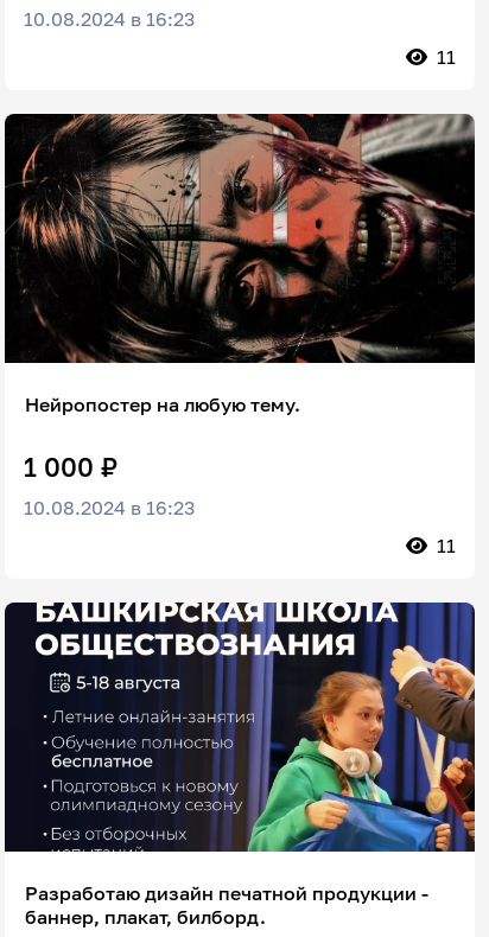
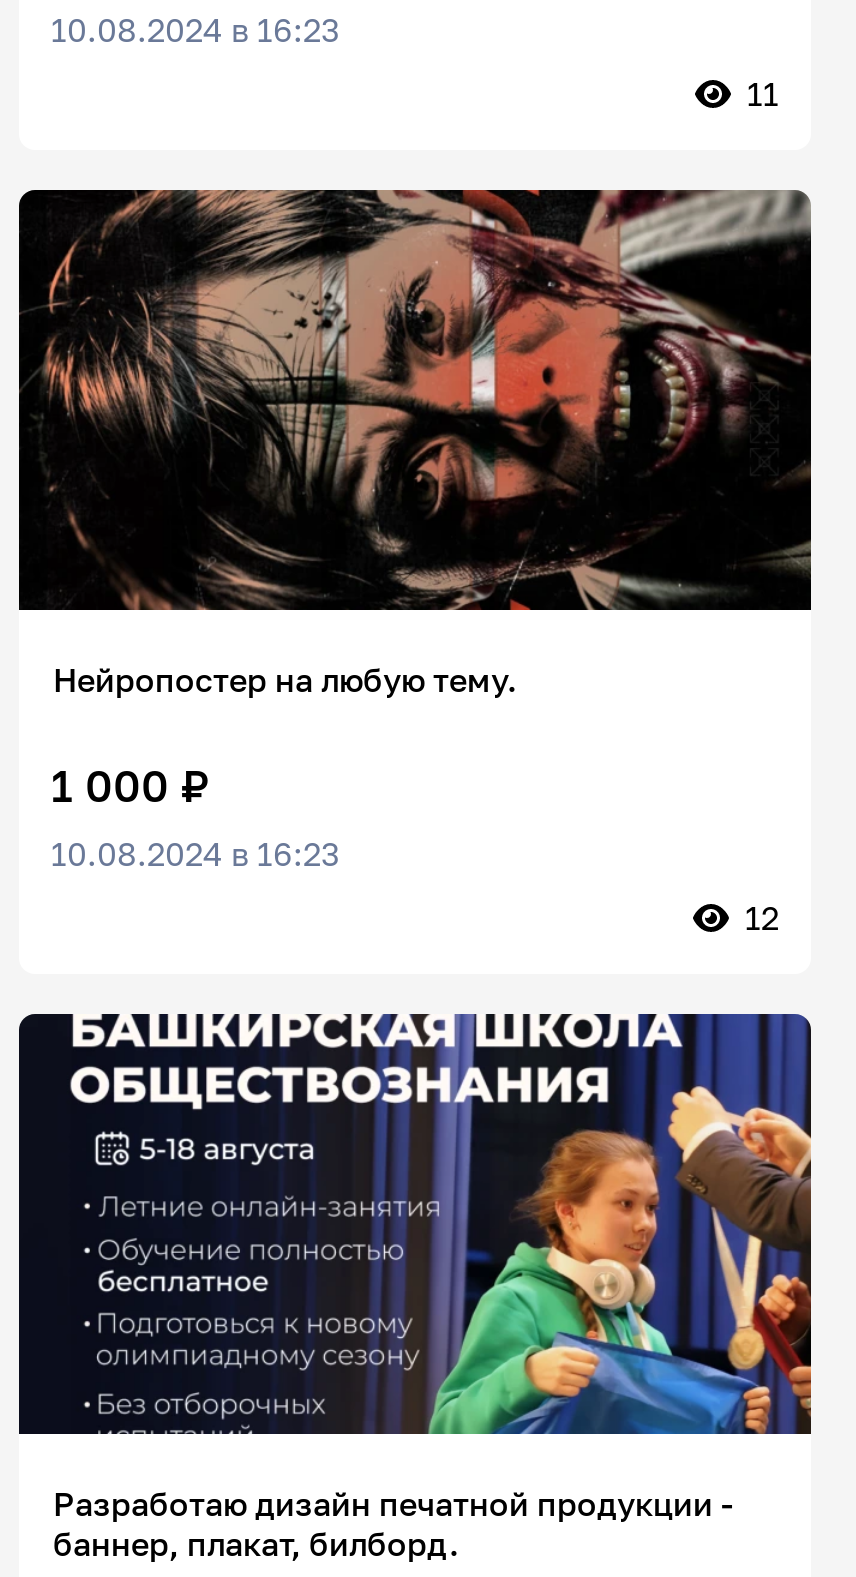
- 11
+ 12
